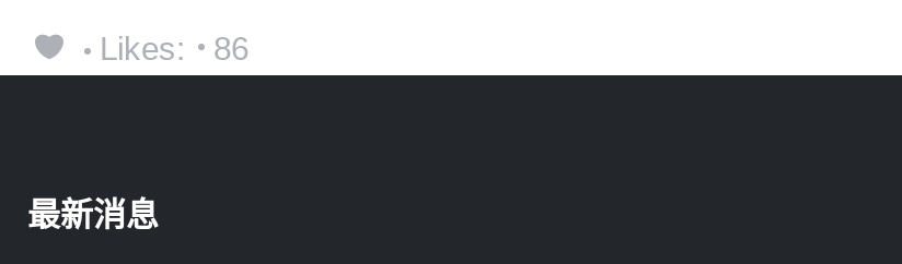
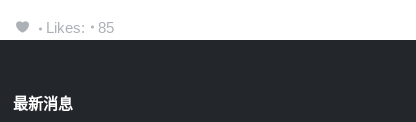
- Likes: 86
+ Likes: 85
